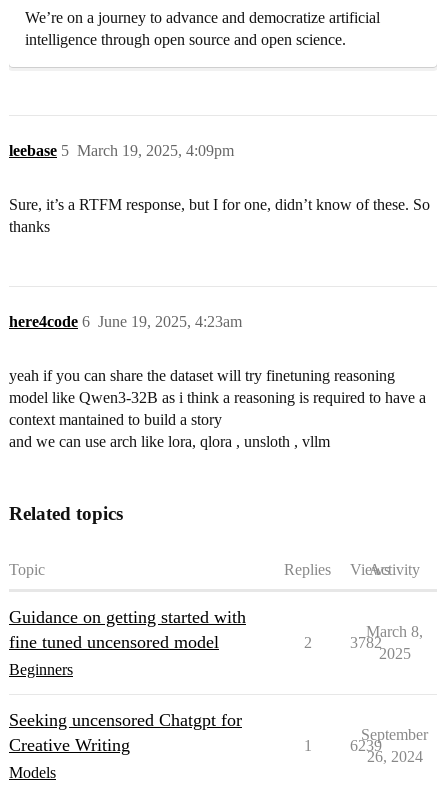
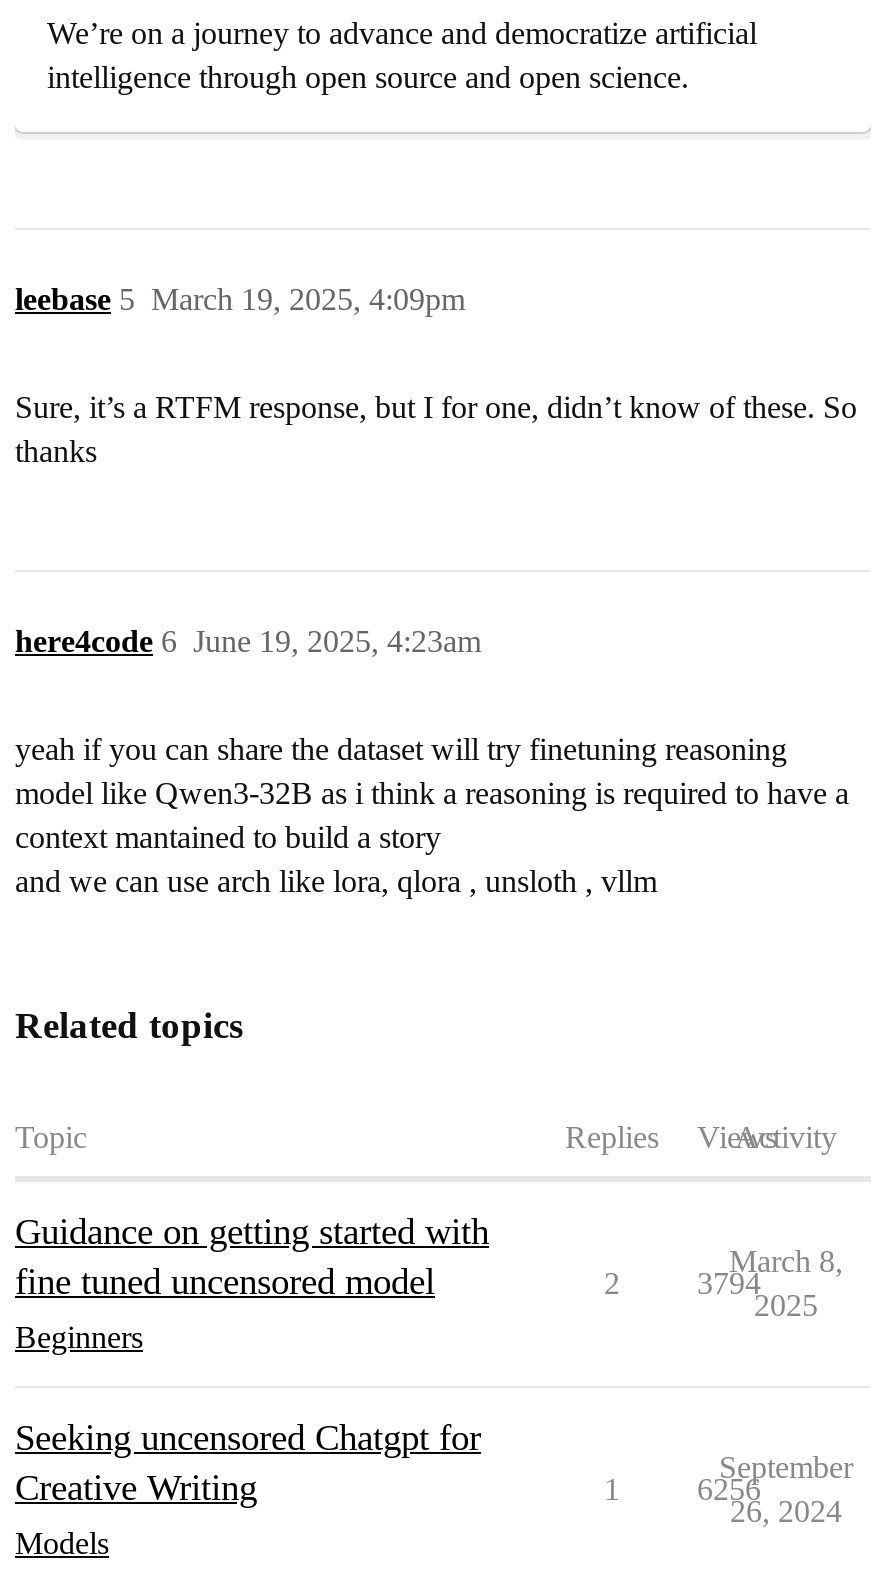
- 3782
+ 3794

- 6239
+ 6256
